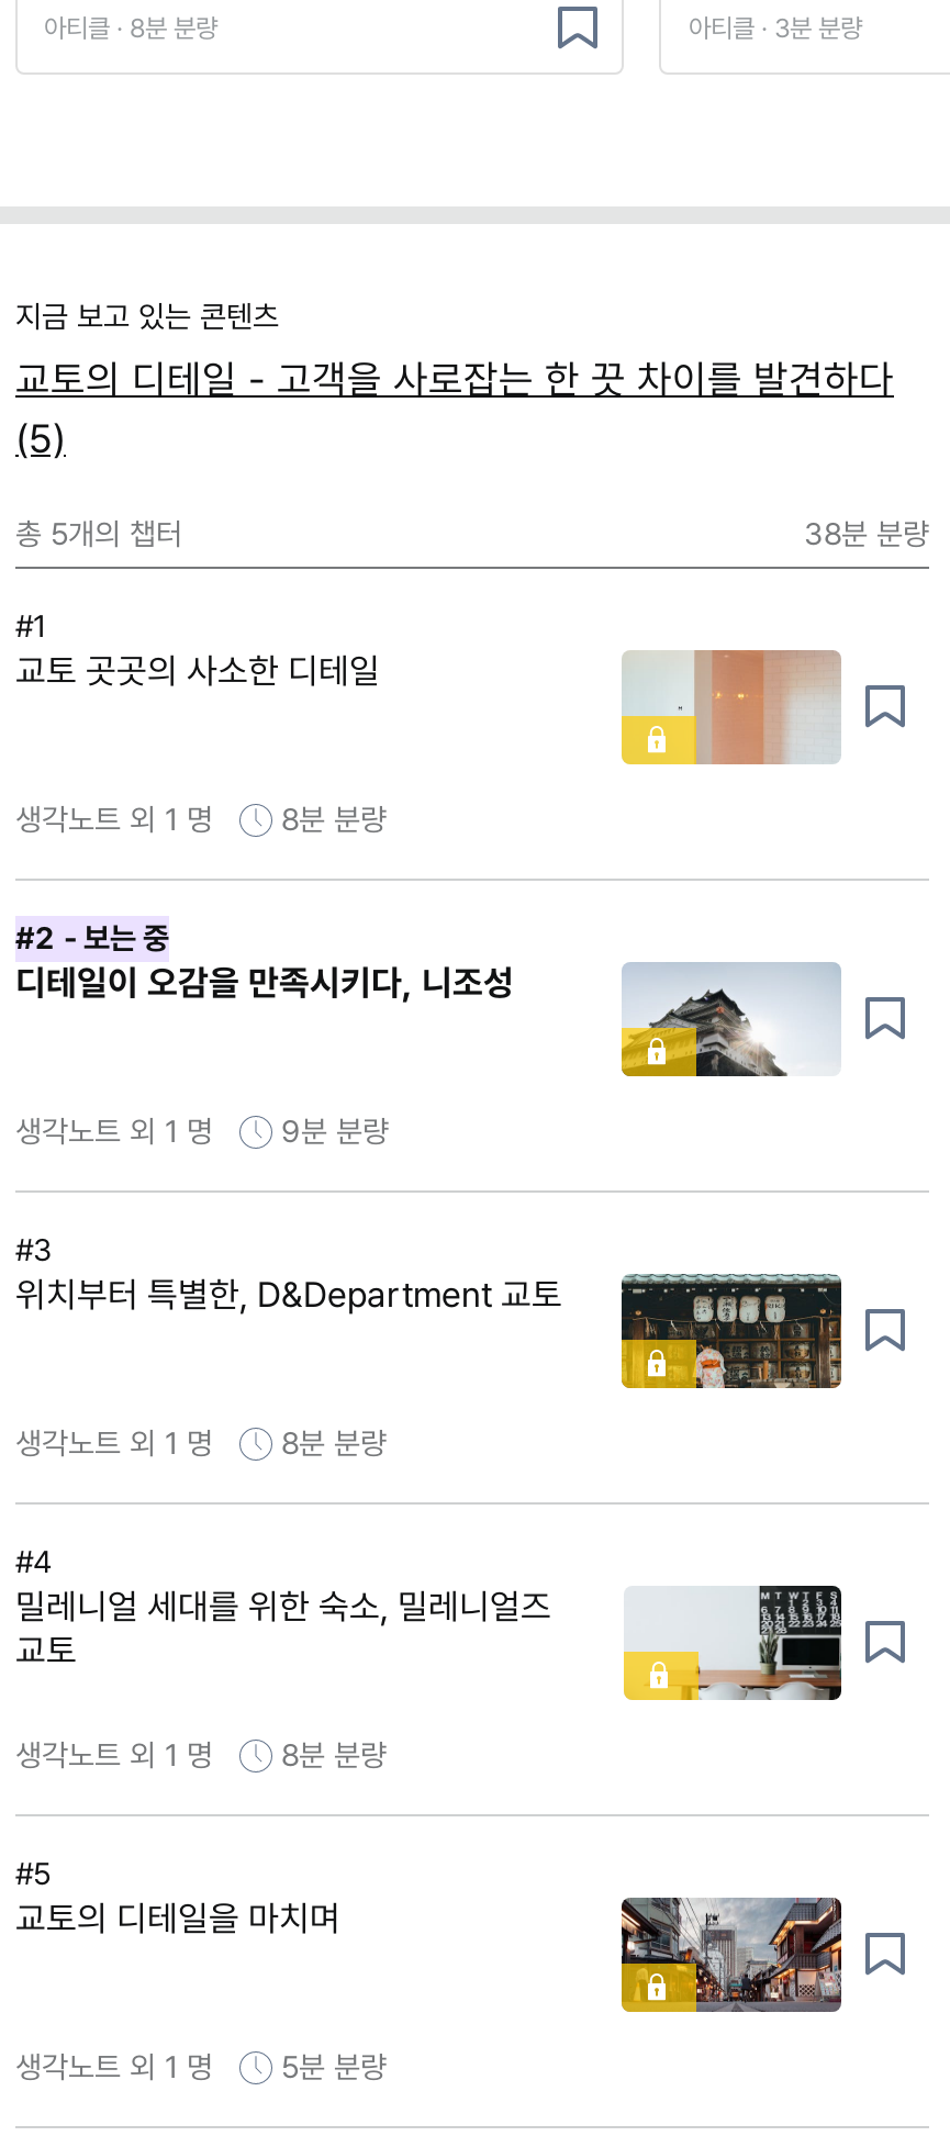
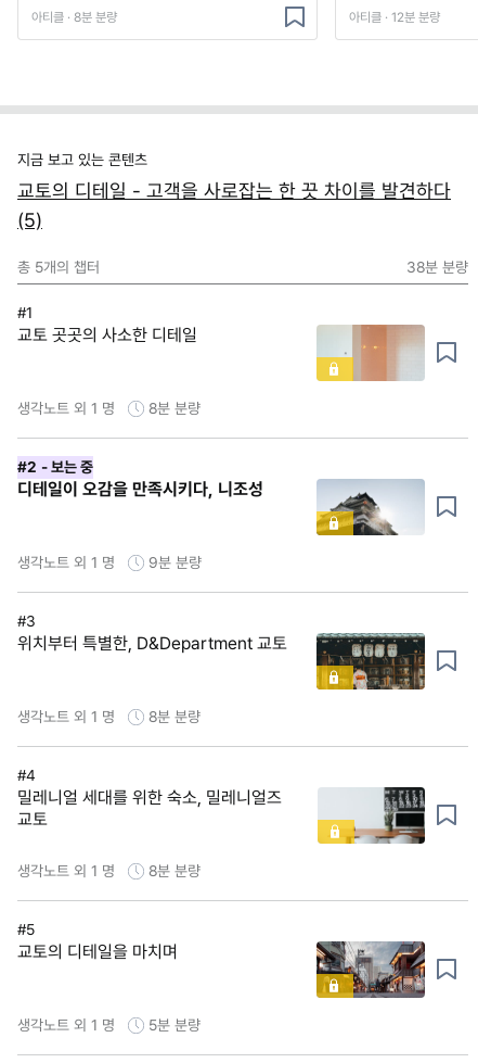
- 아티클 · 3분 분량
+ 아티클 · 12분 분량
